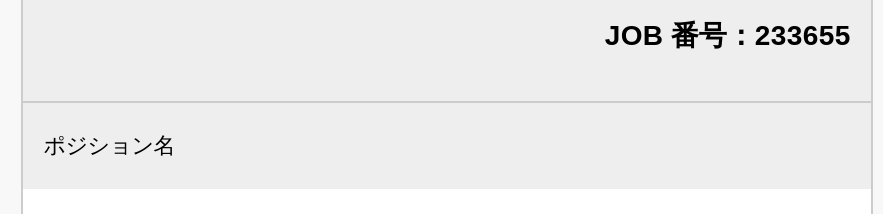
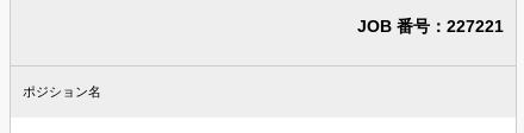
- JOB 番号：233655
+ JOB 番号：227221
